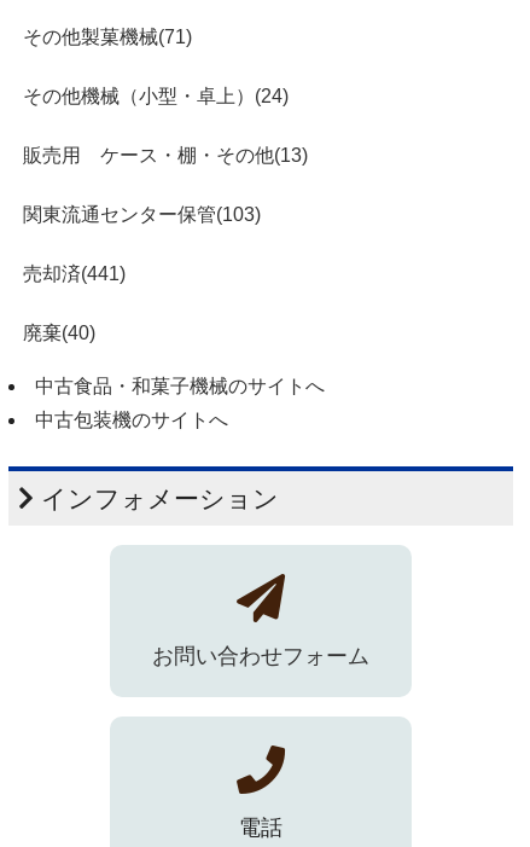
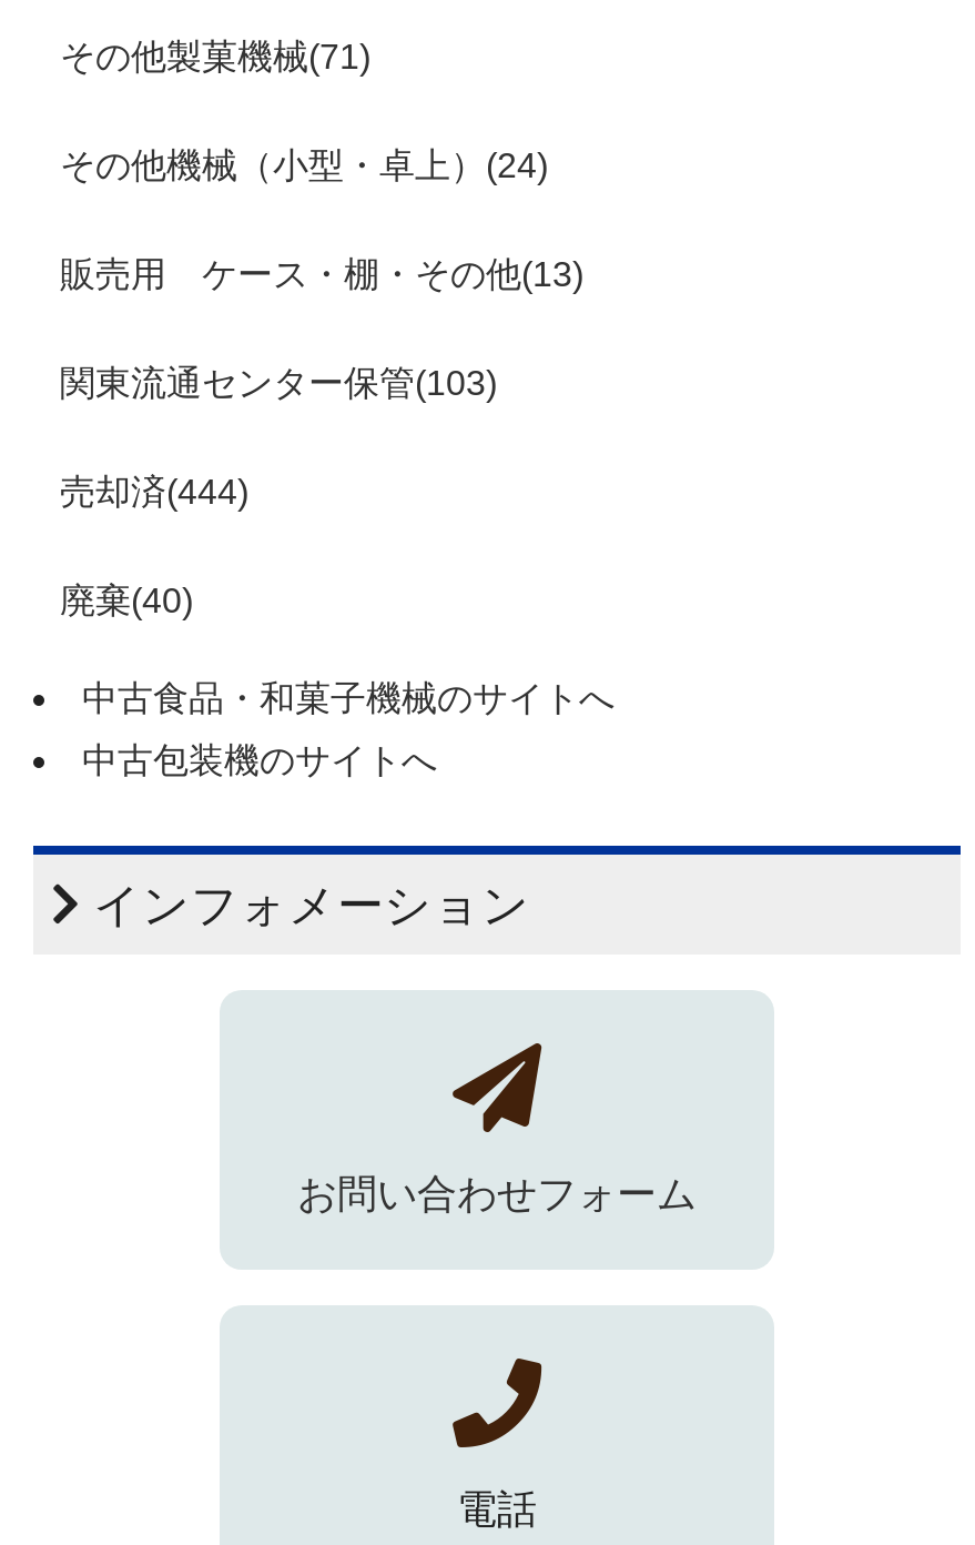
- 売却済(441)
+ 売却済(444)
